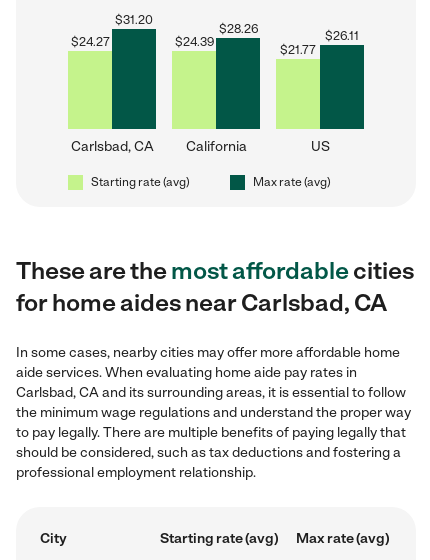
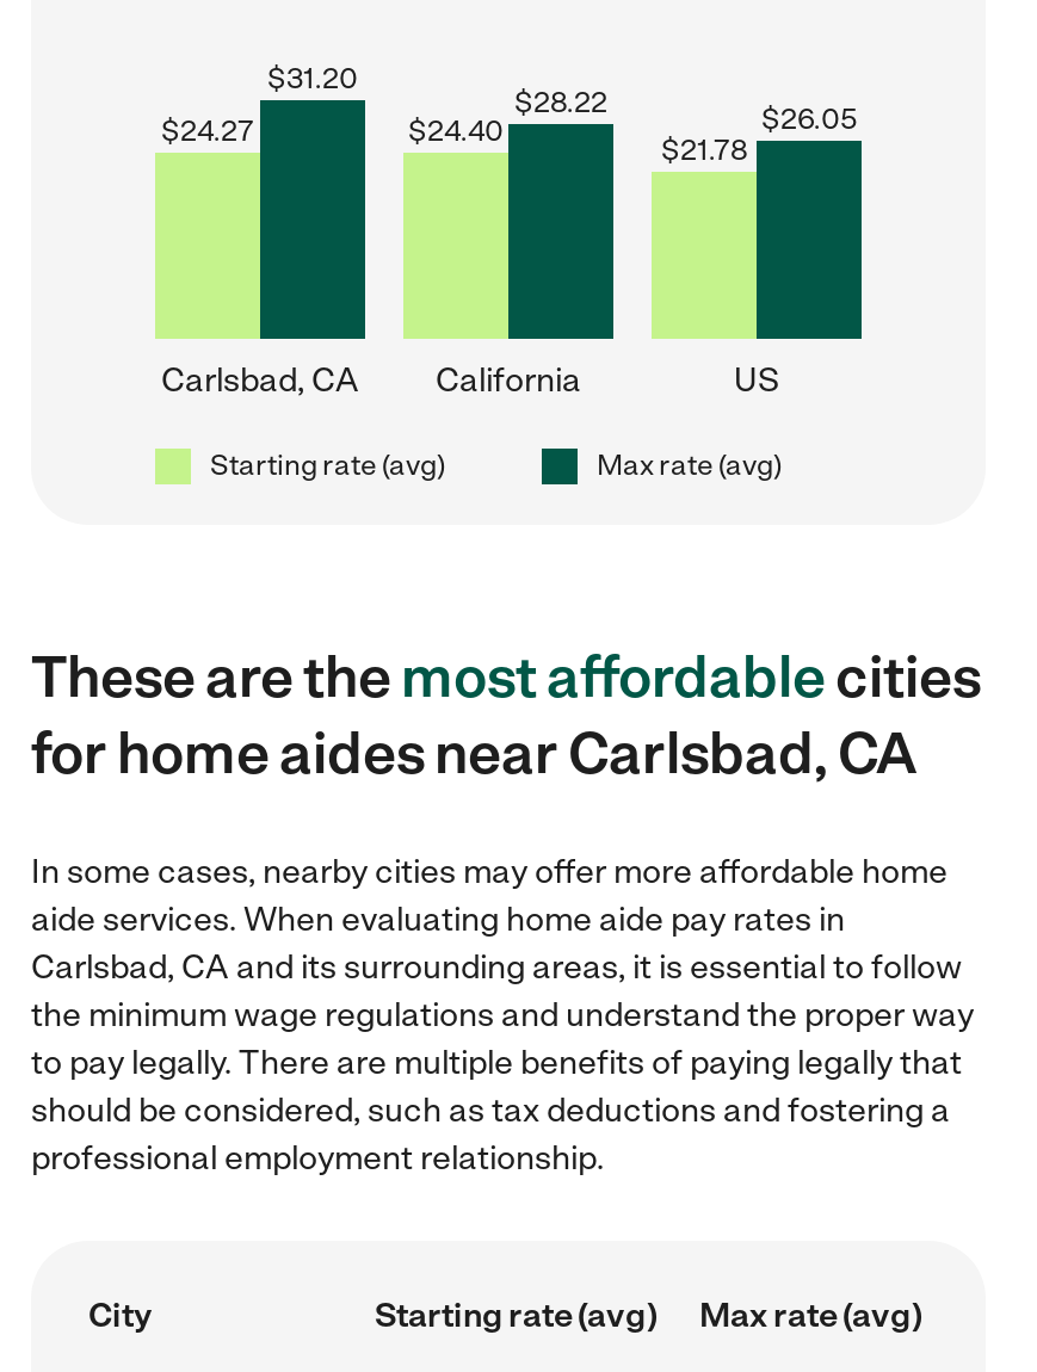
- $28.26
+ $28.22

- $26.11
+ $26.05

- $24.39
+ $24.40

- $21.77
+ $21.78
